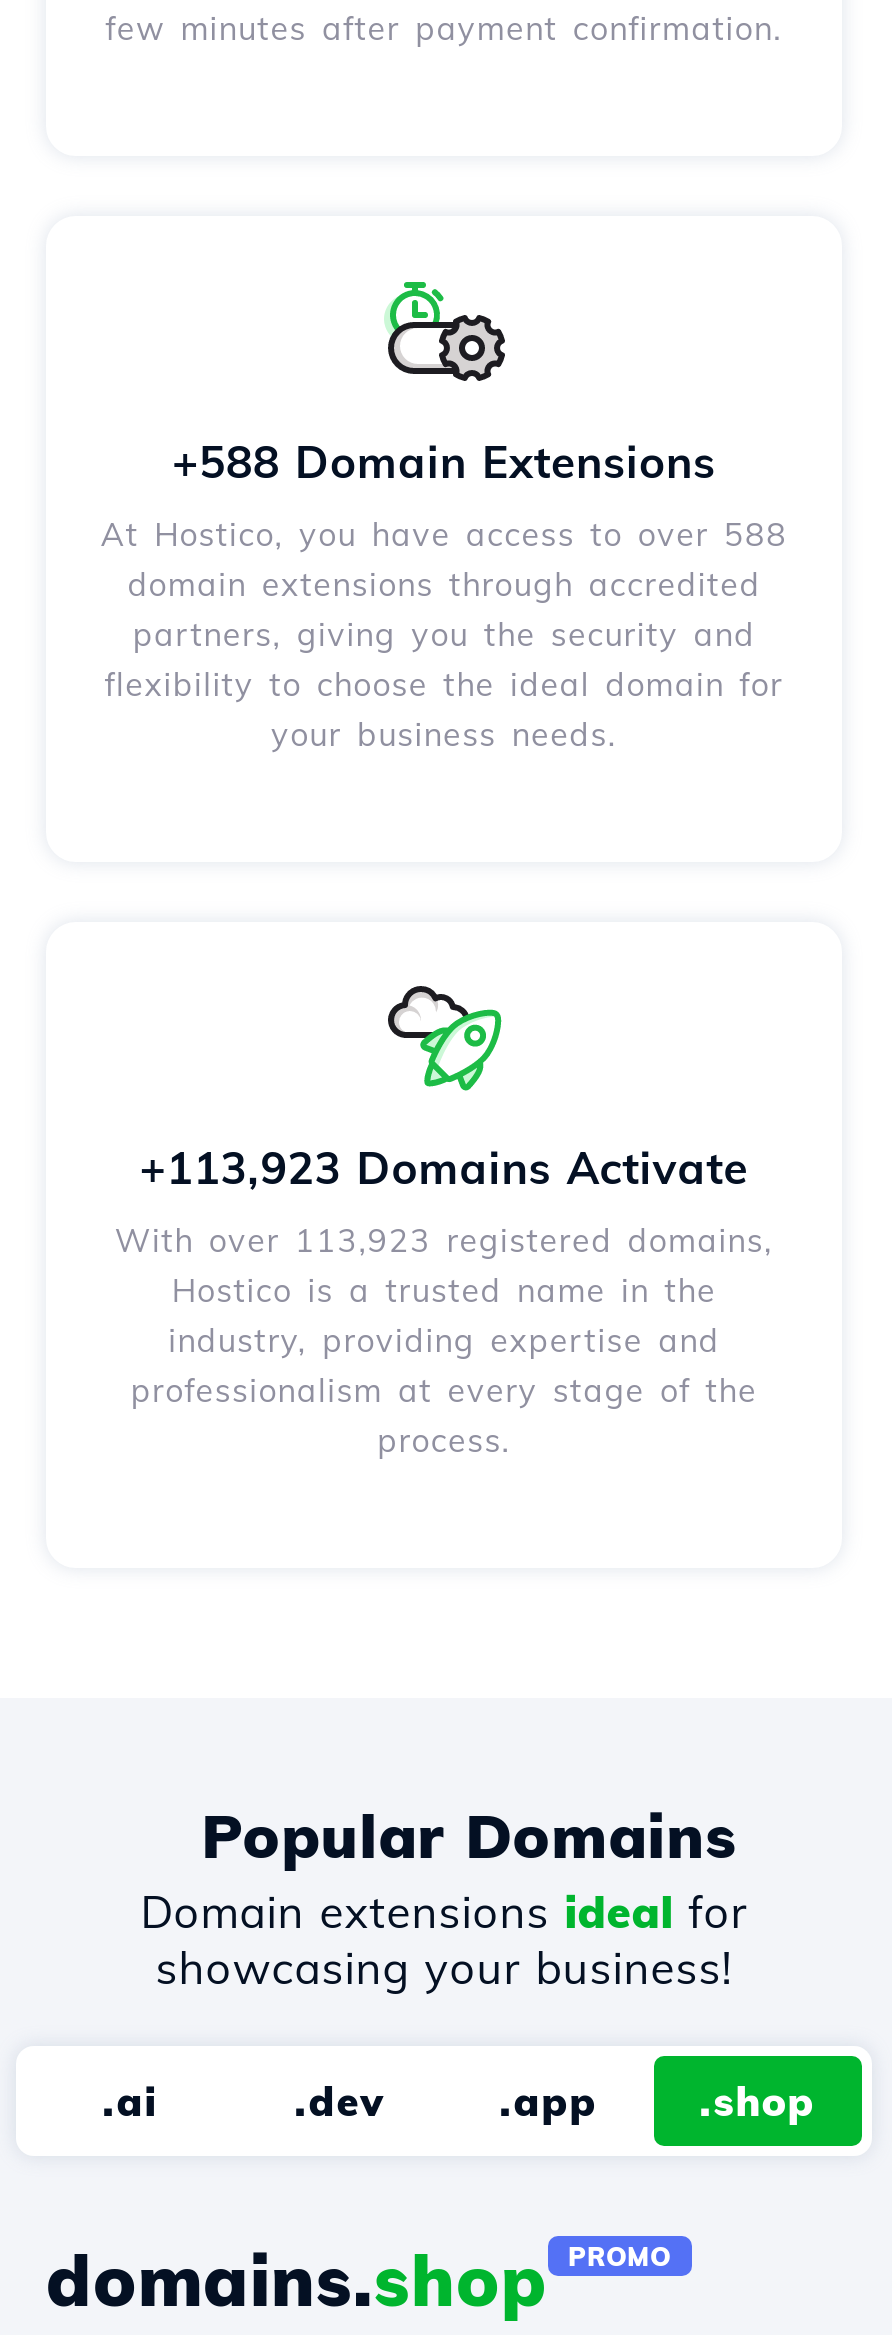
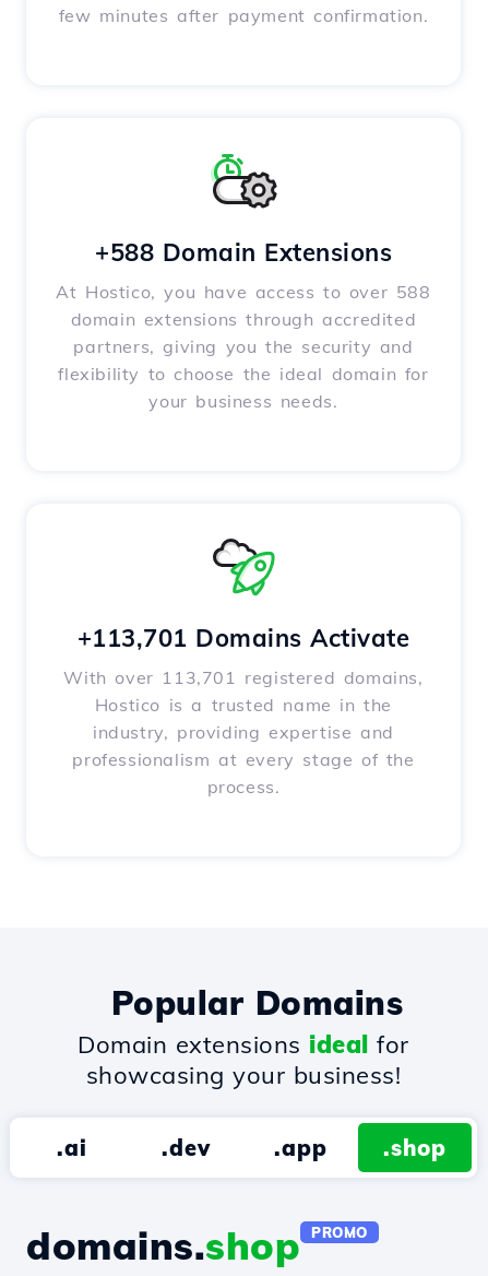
- +113,923 Domains Activate
+ +113,701 Domains Activate

- With over 113,923 registered domains,
+ With over 113,701 registered domains,
